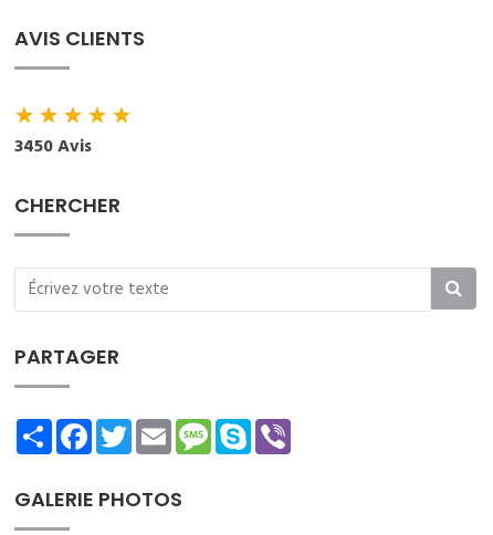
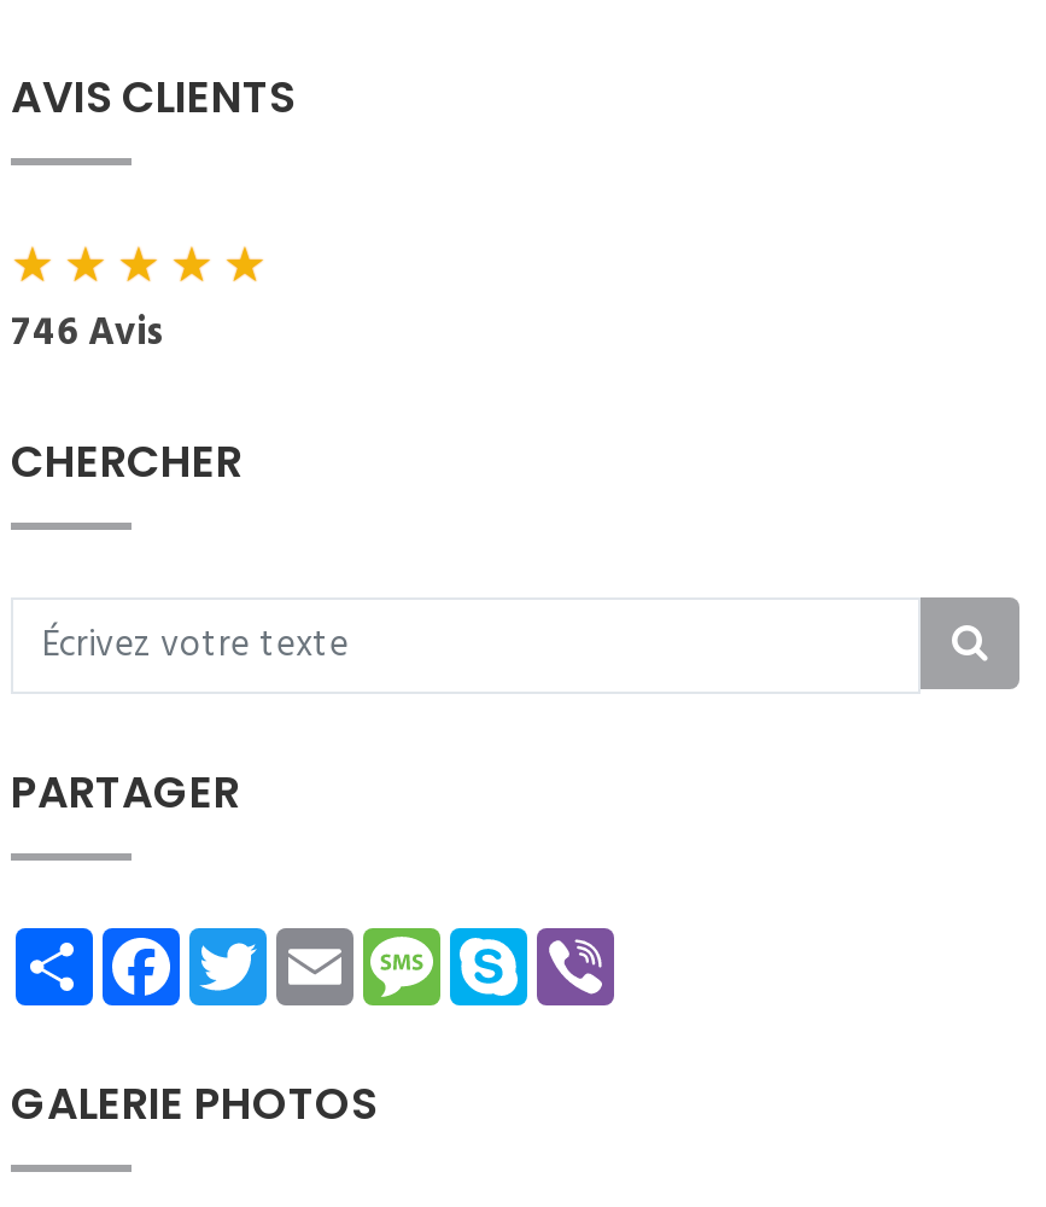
- 3450 Avis
+ 746 Avis
